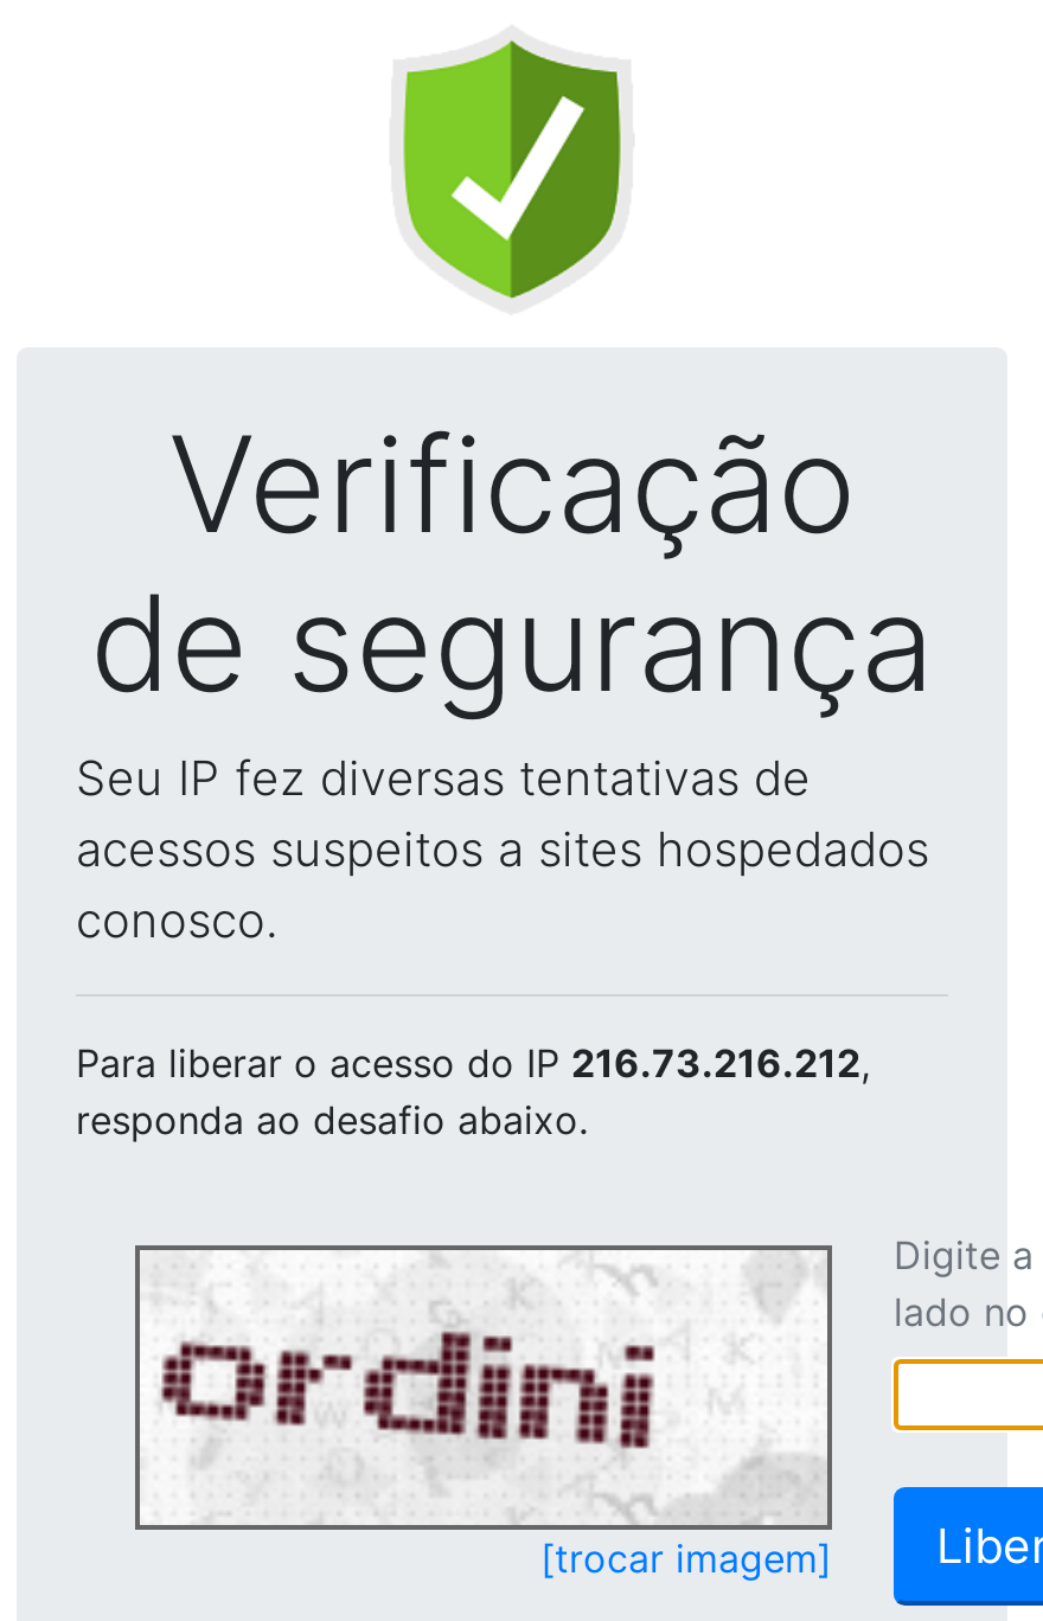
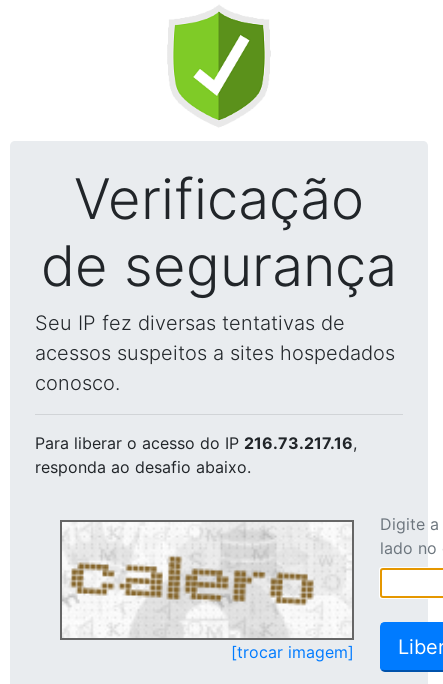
- Para liberar o acesso do IP 216.73.216.212,
+ Para liberar o acesso do IP 216.73.217.16,

- [image]
+ [image]
